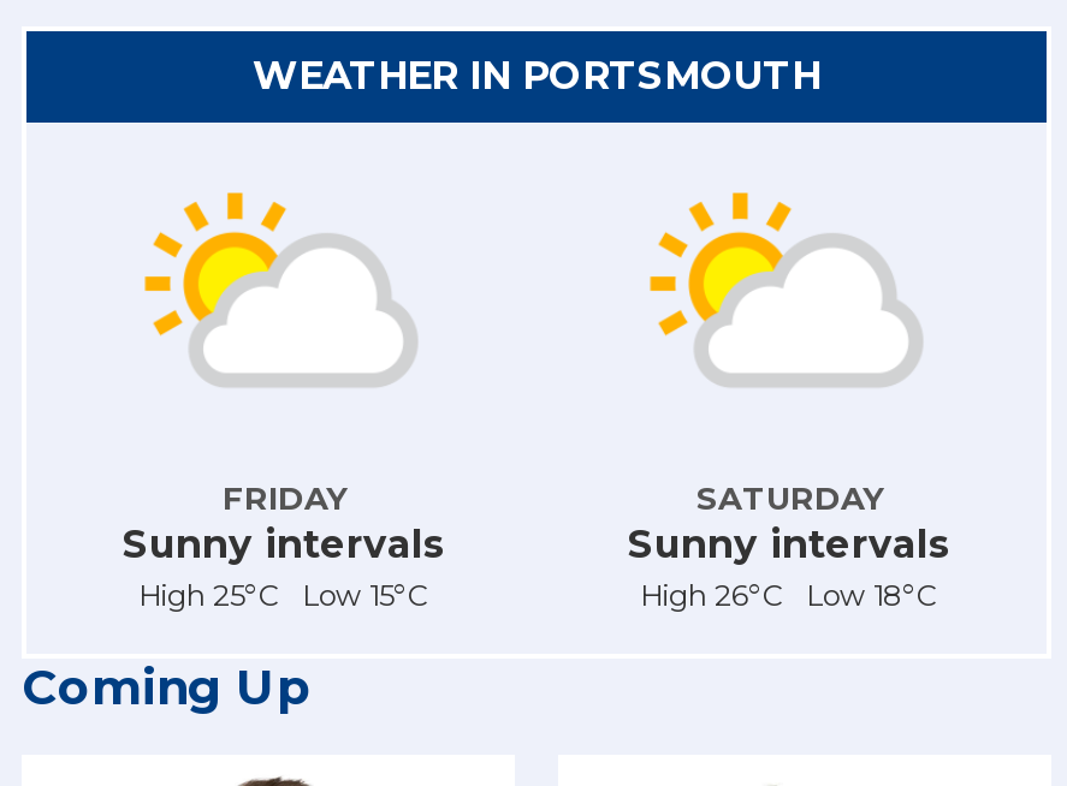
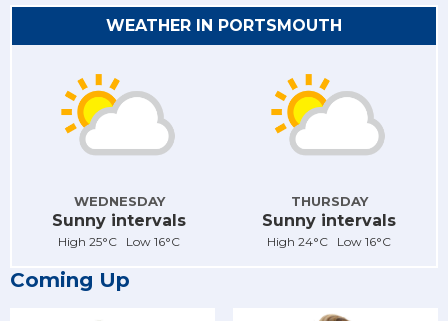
- FRIDAY
+ WEDNESDAY

- SATURDAY
+ THURSDAY

- High 25°C Low 15°C
+ High 25°C Low 16°C

- High 26°C Low 18°C
+ High 24°C Low 16°C
